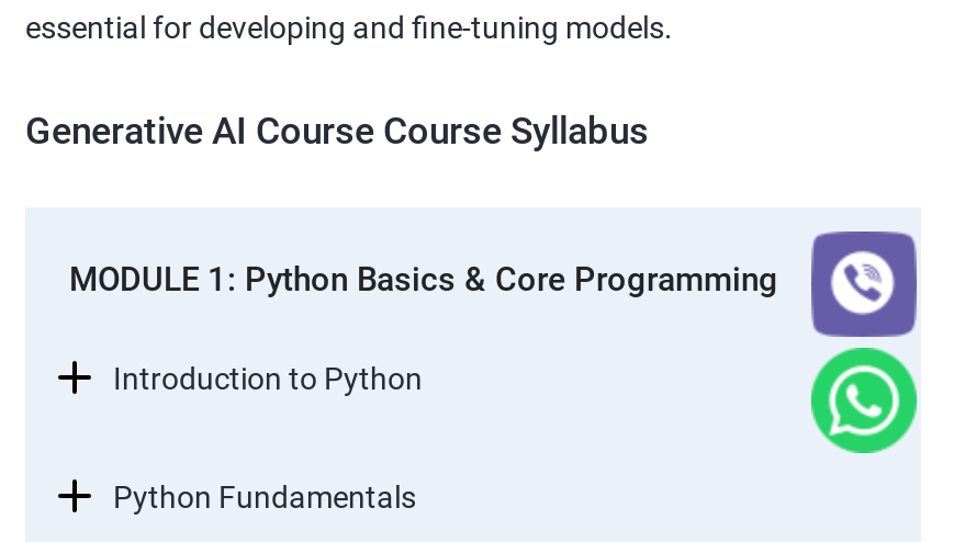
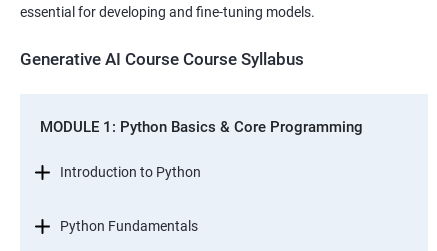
- [image]
